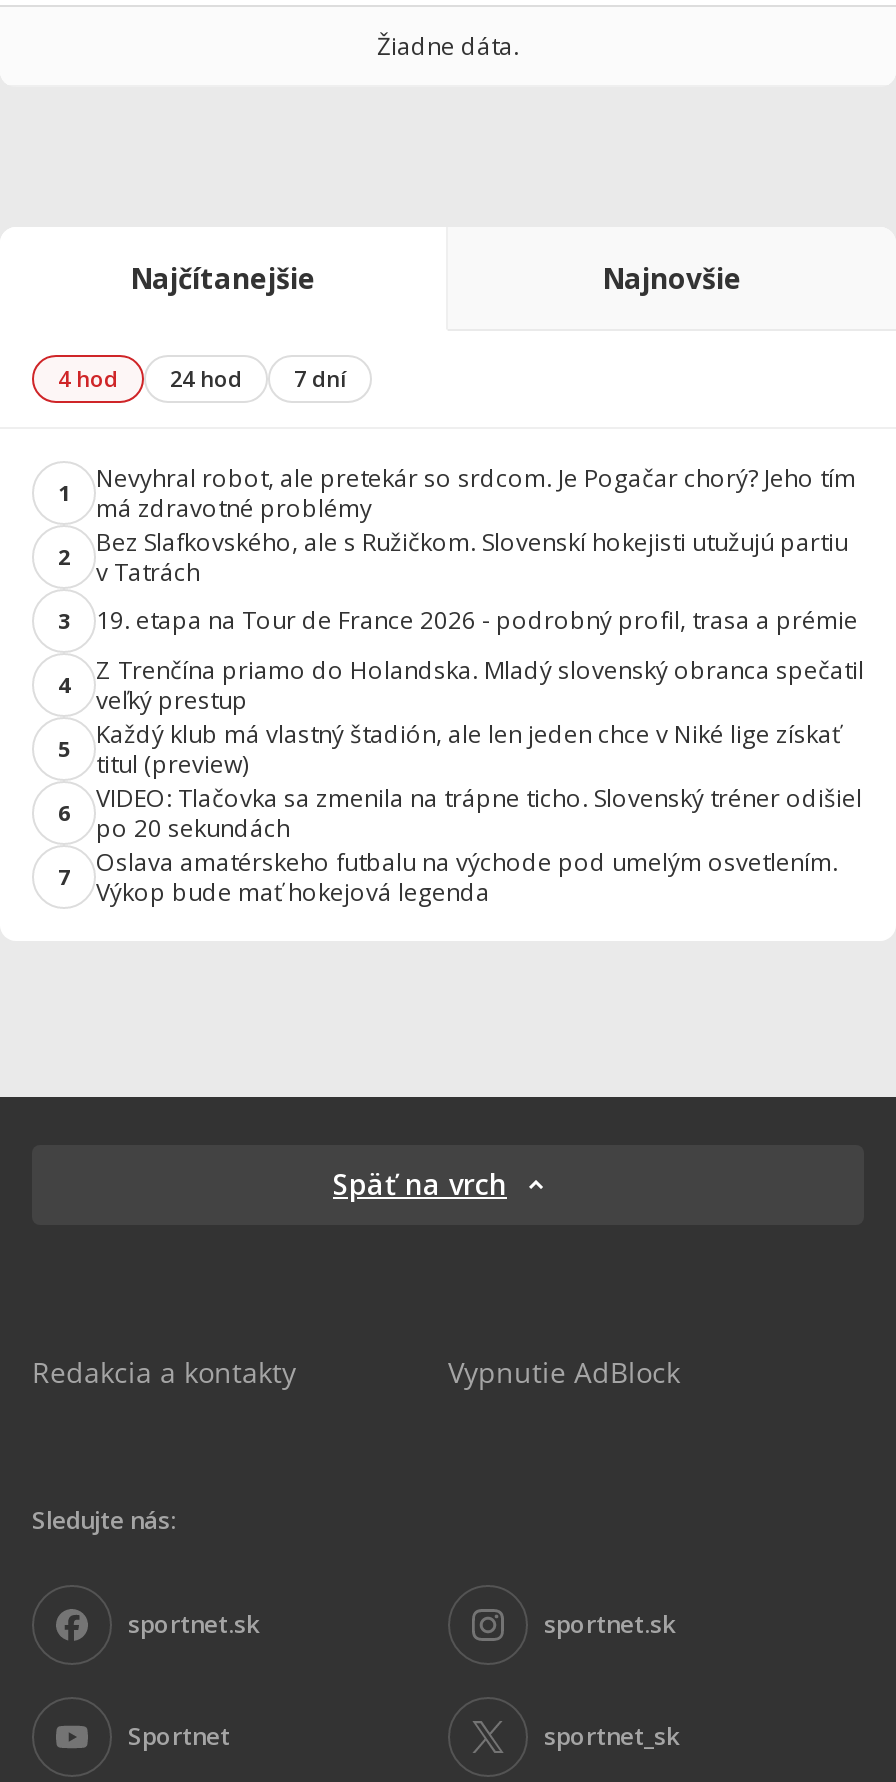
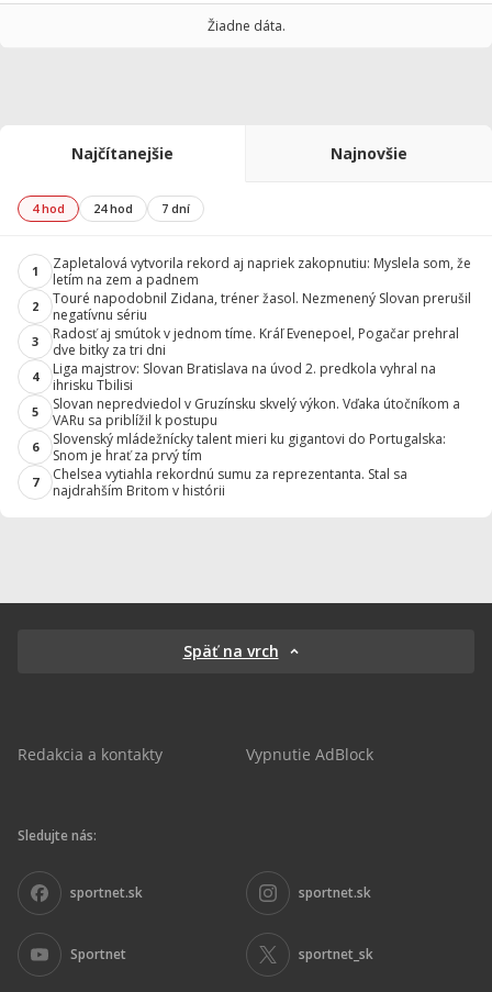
- Nevyhral robot, ale pretekár so srdcom. Je Pogačar chorý? Jeho tím
- má zdravotné problémy
+ Zapletalová vytvorila rekord aj napriek zakopnutiu: Myslela som, že
+ letím na zem a padnem

- Bez Slafkovského, ale s Ružičkom. Slovenskí hokejisti utužujú partiu
- v Tatrách
+ Touré napodobnil Zidana, tréner žasol. Nezmenený Slovan prerušil
+ negatívnu sériu

- 19. etapa na Tour de France 2026 - podrobný profil, trasa a prémie
+ Radosť aj smútok v jednom tíme. Kráľ Evenepoel, Pogačar prehral
+ dve bitky za tri dni

- Z Trenčína priamo do Holandska. Mladý slovenský obranca spečatil
- veľký prestup
+ Liga majstrov: Slovan Bratislava na úvod 2. predkola vyhral na
+ ihrisku Tbilisi

- Každý klub má vlastný štadión, ale len jeden chce v Niké lige získať
- titul (preview)
+ Slovan nepredviedol v Gruzínsku skvelý výkon. Vďaka útočníkom a
+ VARu sa priblížil k postupu

- VIDEO: Tlačovka sa zmenila na trápne ticho. Slovenský tréner odišiel
- po 20 sekundách
+ Slovenský mládežnícky talent mieri ku gigantovi do Portugalska:
+ Snom je hrať za prvý tím

- Oslava amatérskeho futbalu na východe pod umelým osvetlením.
- Výkop bude mať hokejová legenda
+ Chelsea vytiahla rekordnú sumu za reprezentanta. Stal sa
+ najdrahším Britom v histórii
